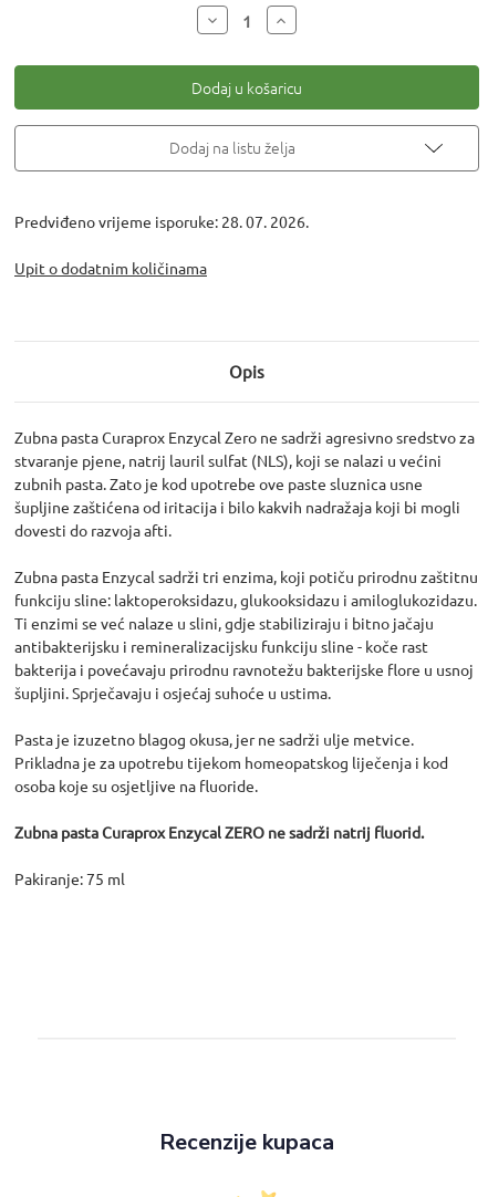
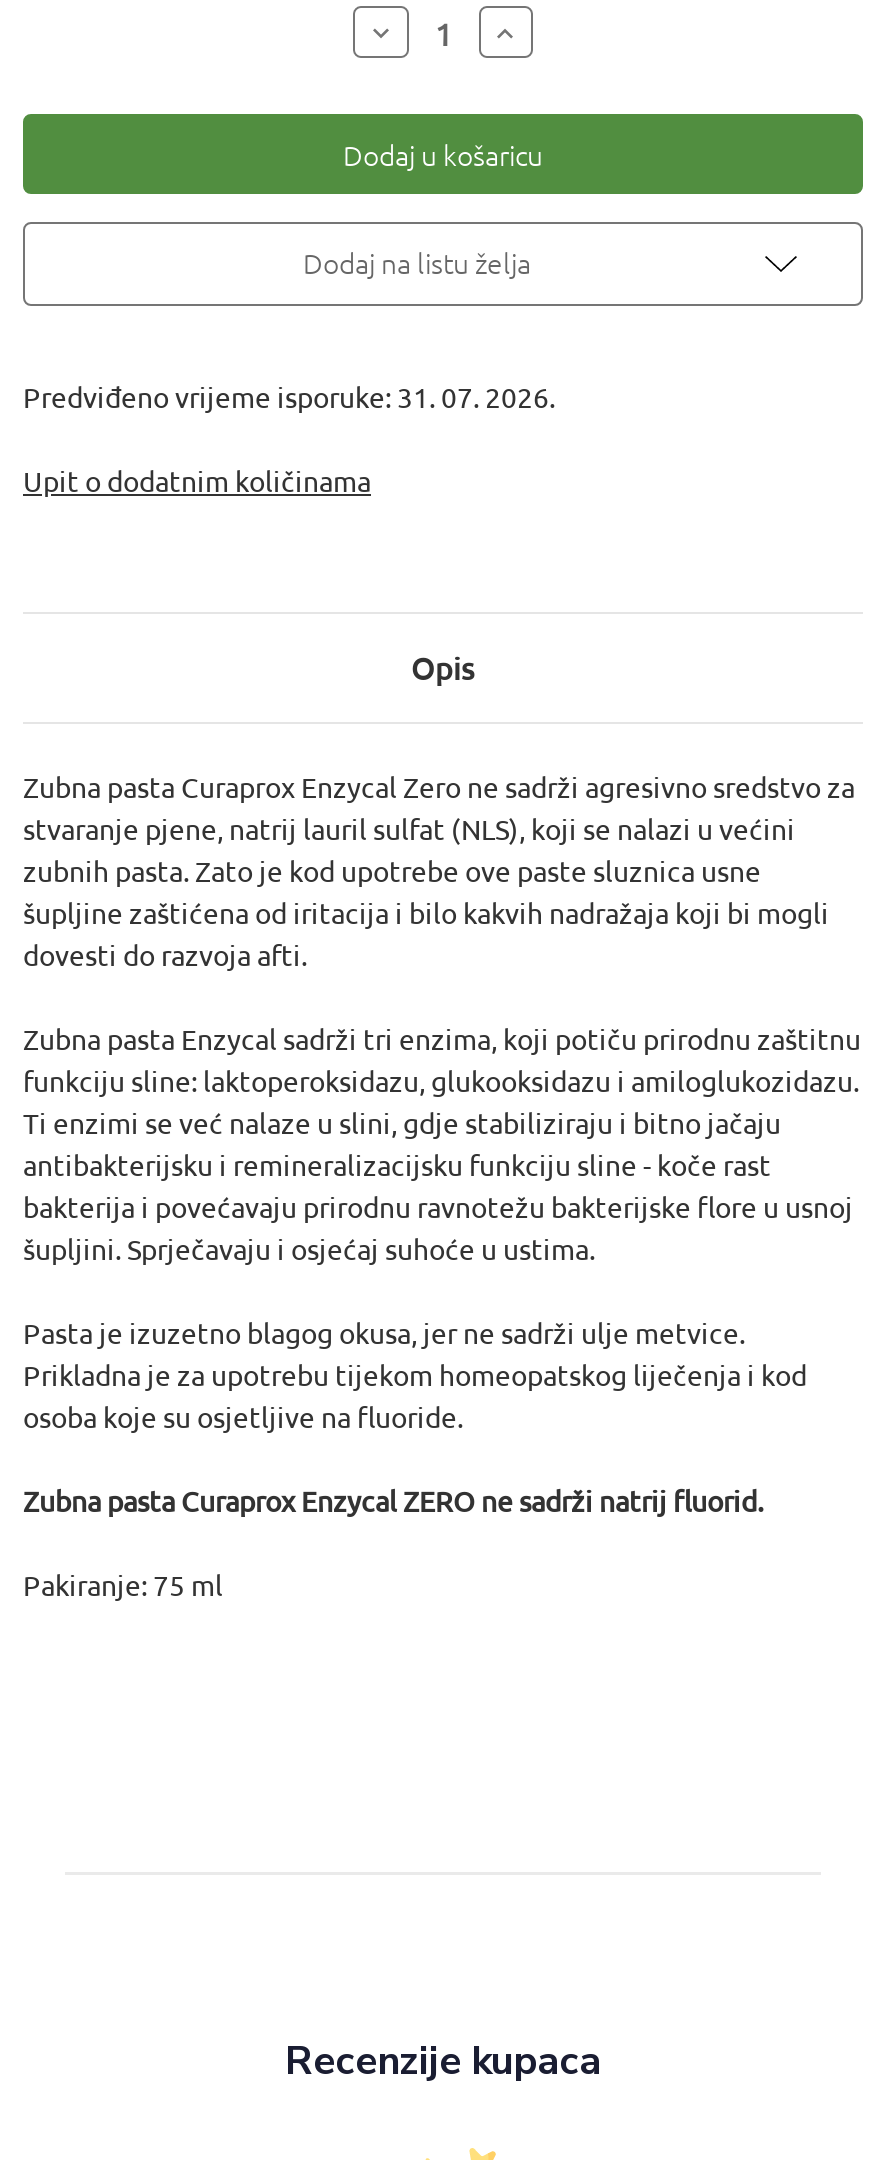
- Predviđeno vrijeme isporuke: 28. 07. 2026.
+ Predviđeno vrijeme isporuke: 31. 07. 2026.
